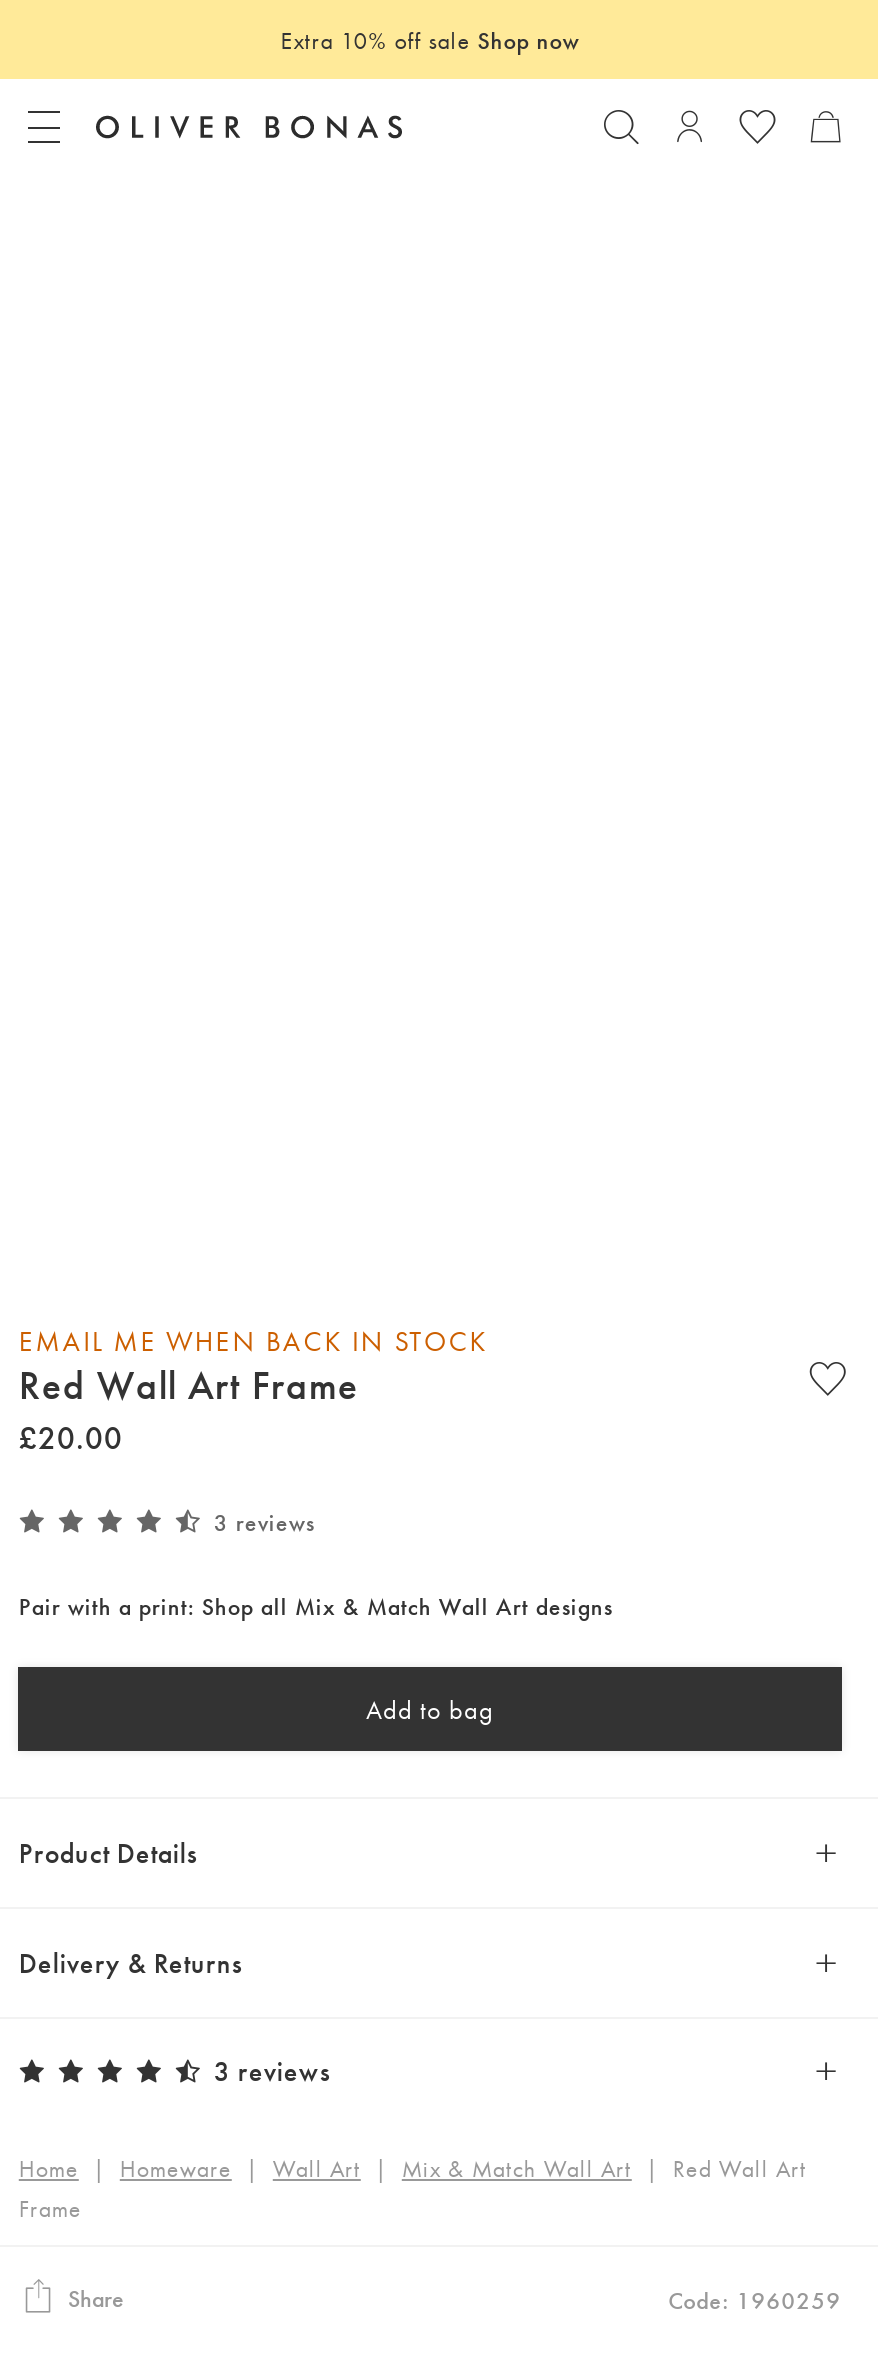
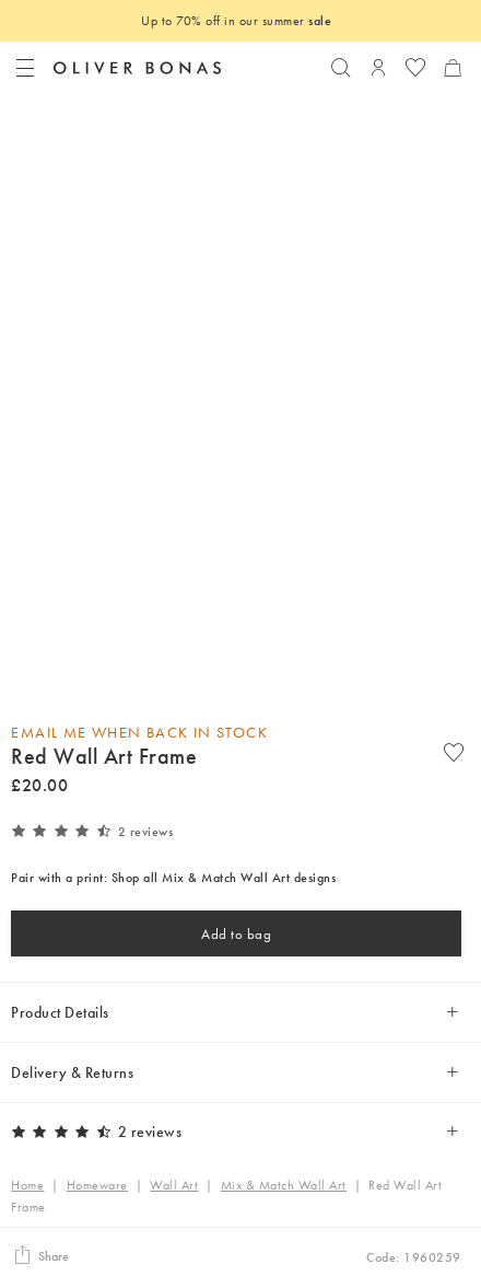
- Extra 10% off sale Shop now
+ Up to 70% off in our summer sale

- 3 reviews
+ 2 reviews

- 3 reviews
+ 2 reviews
